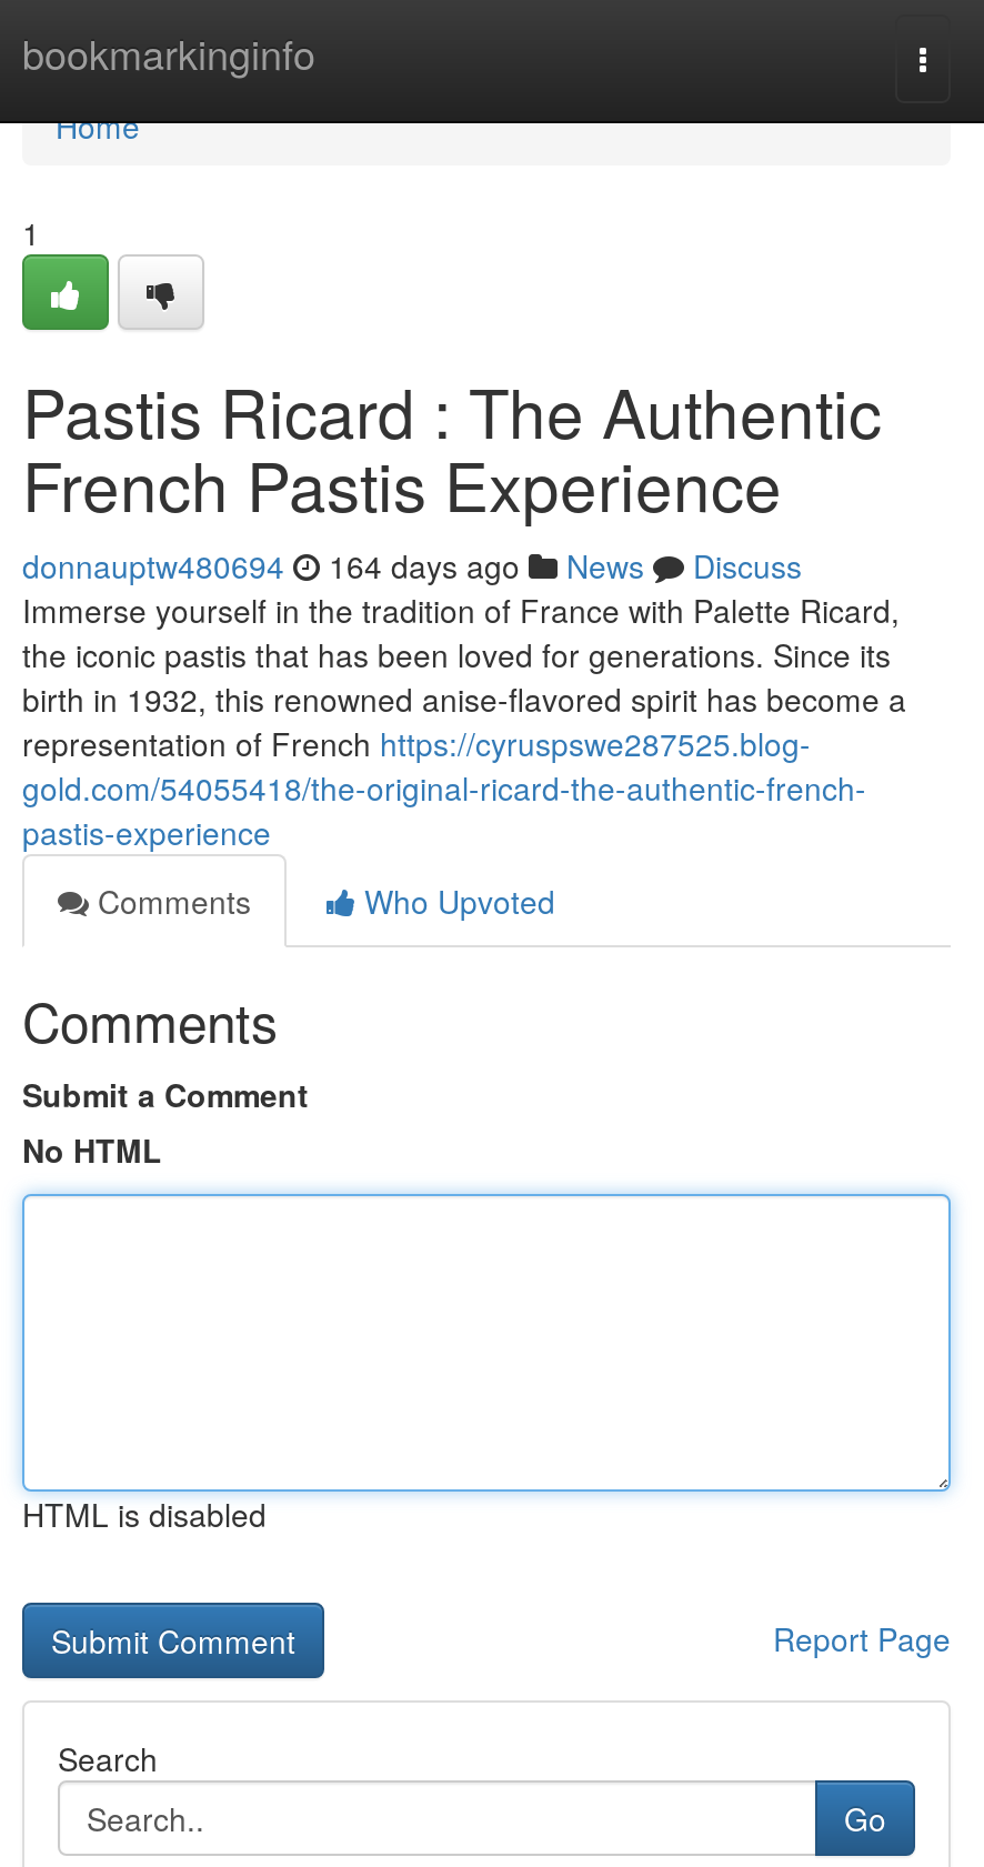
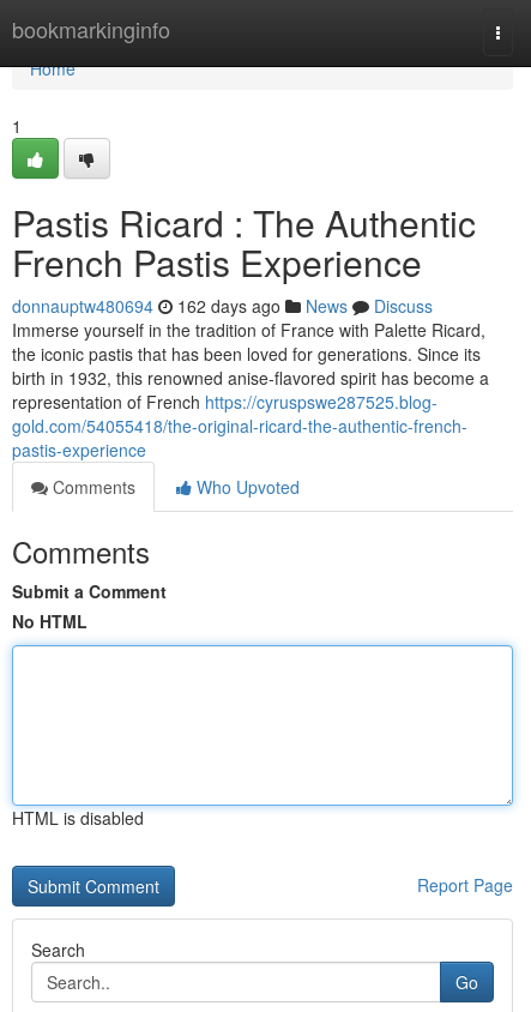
- donnauptw480694 164 days ago News Discuss
+ donnauptw480694 162 days ago News Discuss
